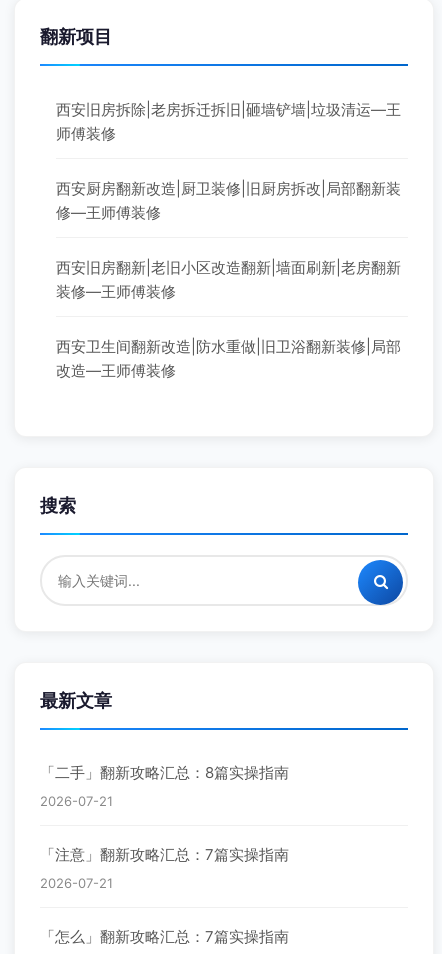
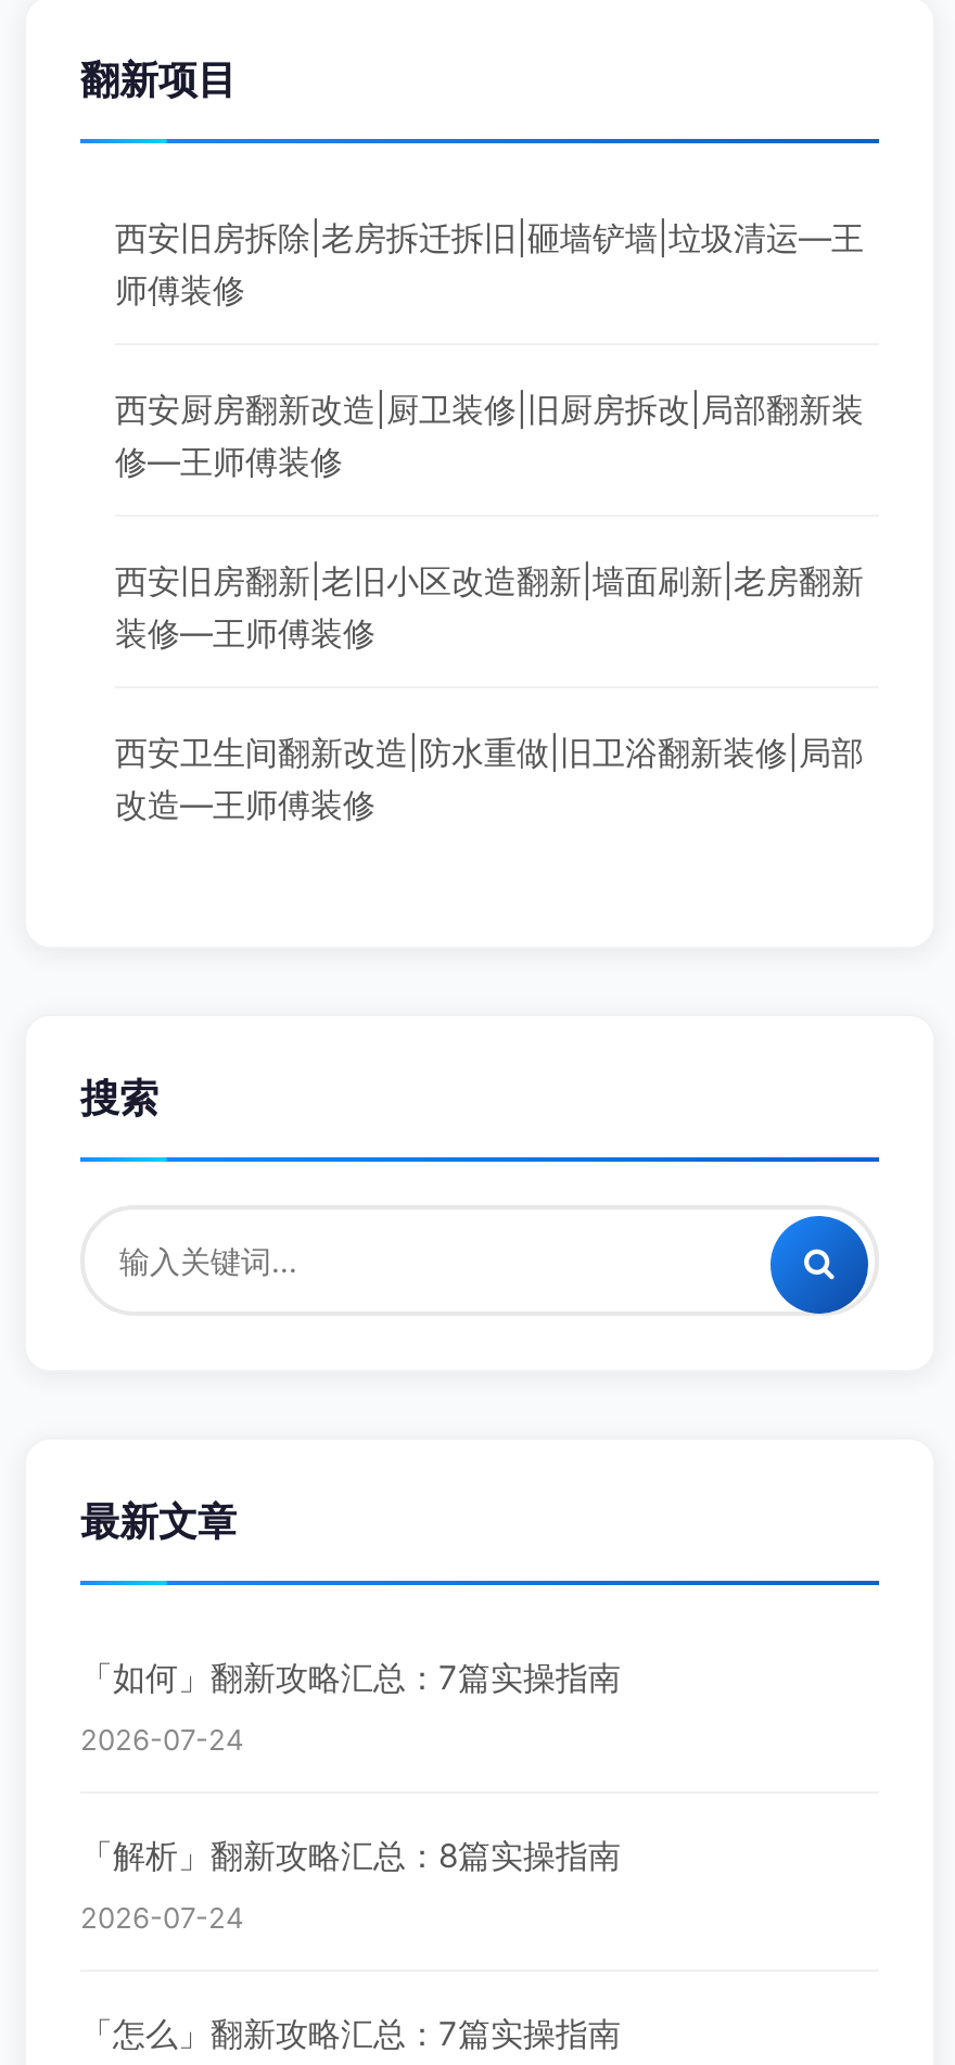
- 「二手」翻新攻略汇总：8篇实操指南
+ 「如何」翻新攻略汇总：7篇实操指南

- 2026-07-21
+ 2026-07-24

- 「注意」翻新攻略汇总：7篇实操指南
+ 「解析」翻新攻略汇总：8篇实操指南

- 2026-07-21
+ 2026-07-24
